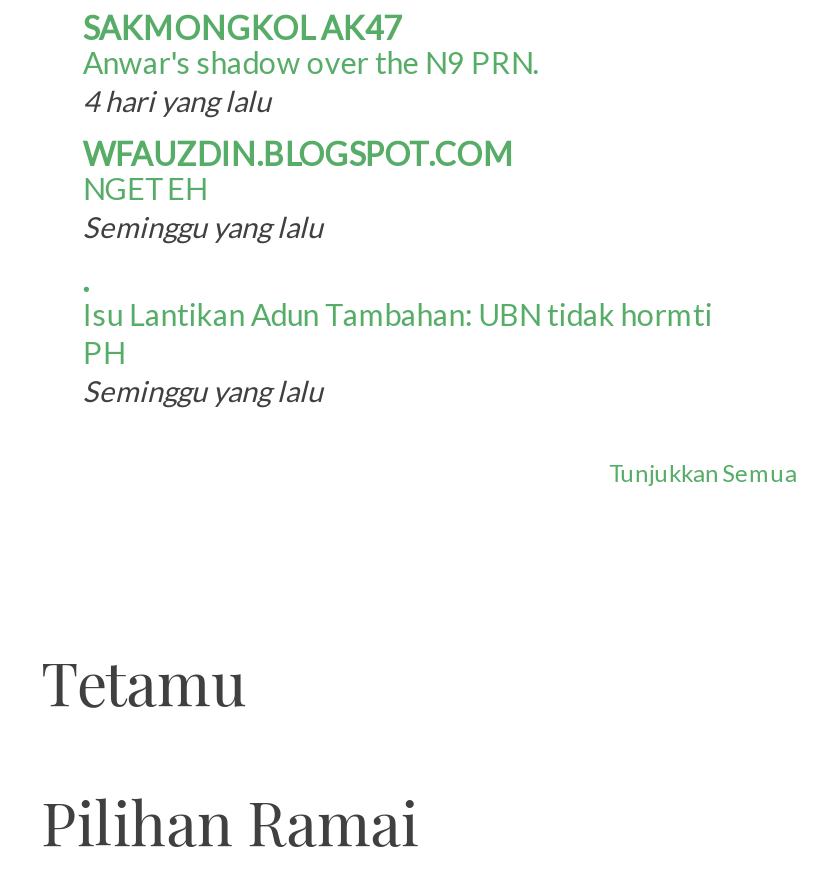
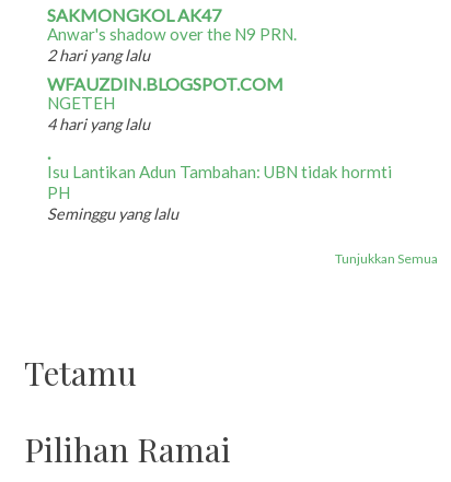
moved down: 4 hari yang lalu

+ 2 hari yang lalu

- Seminggu yang lalu
